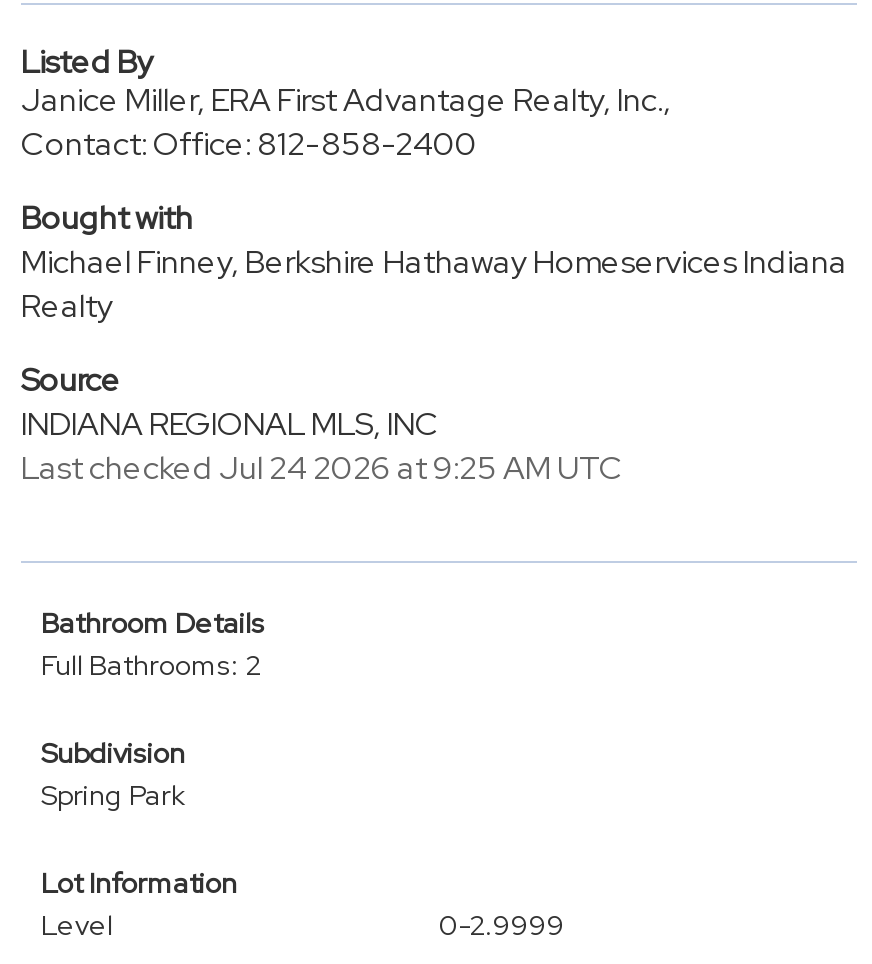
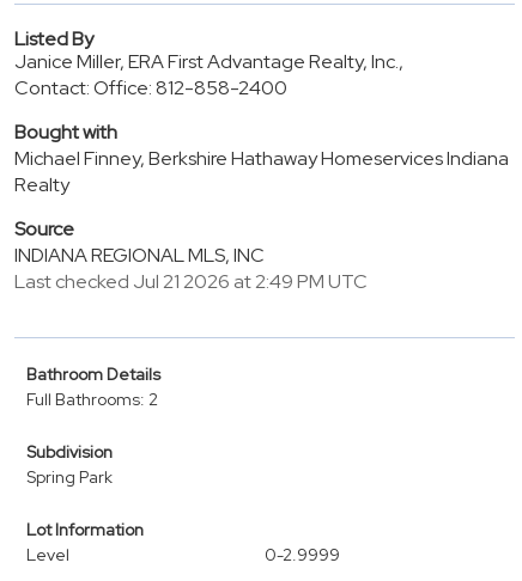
- Last checked Jul 24 2026 at 9:25 AM UTC
+ Last checked Jul 21 2026 at 2:49 PM UTC
